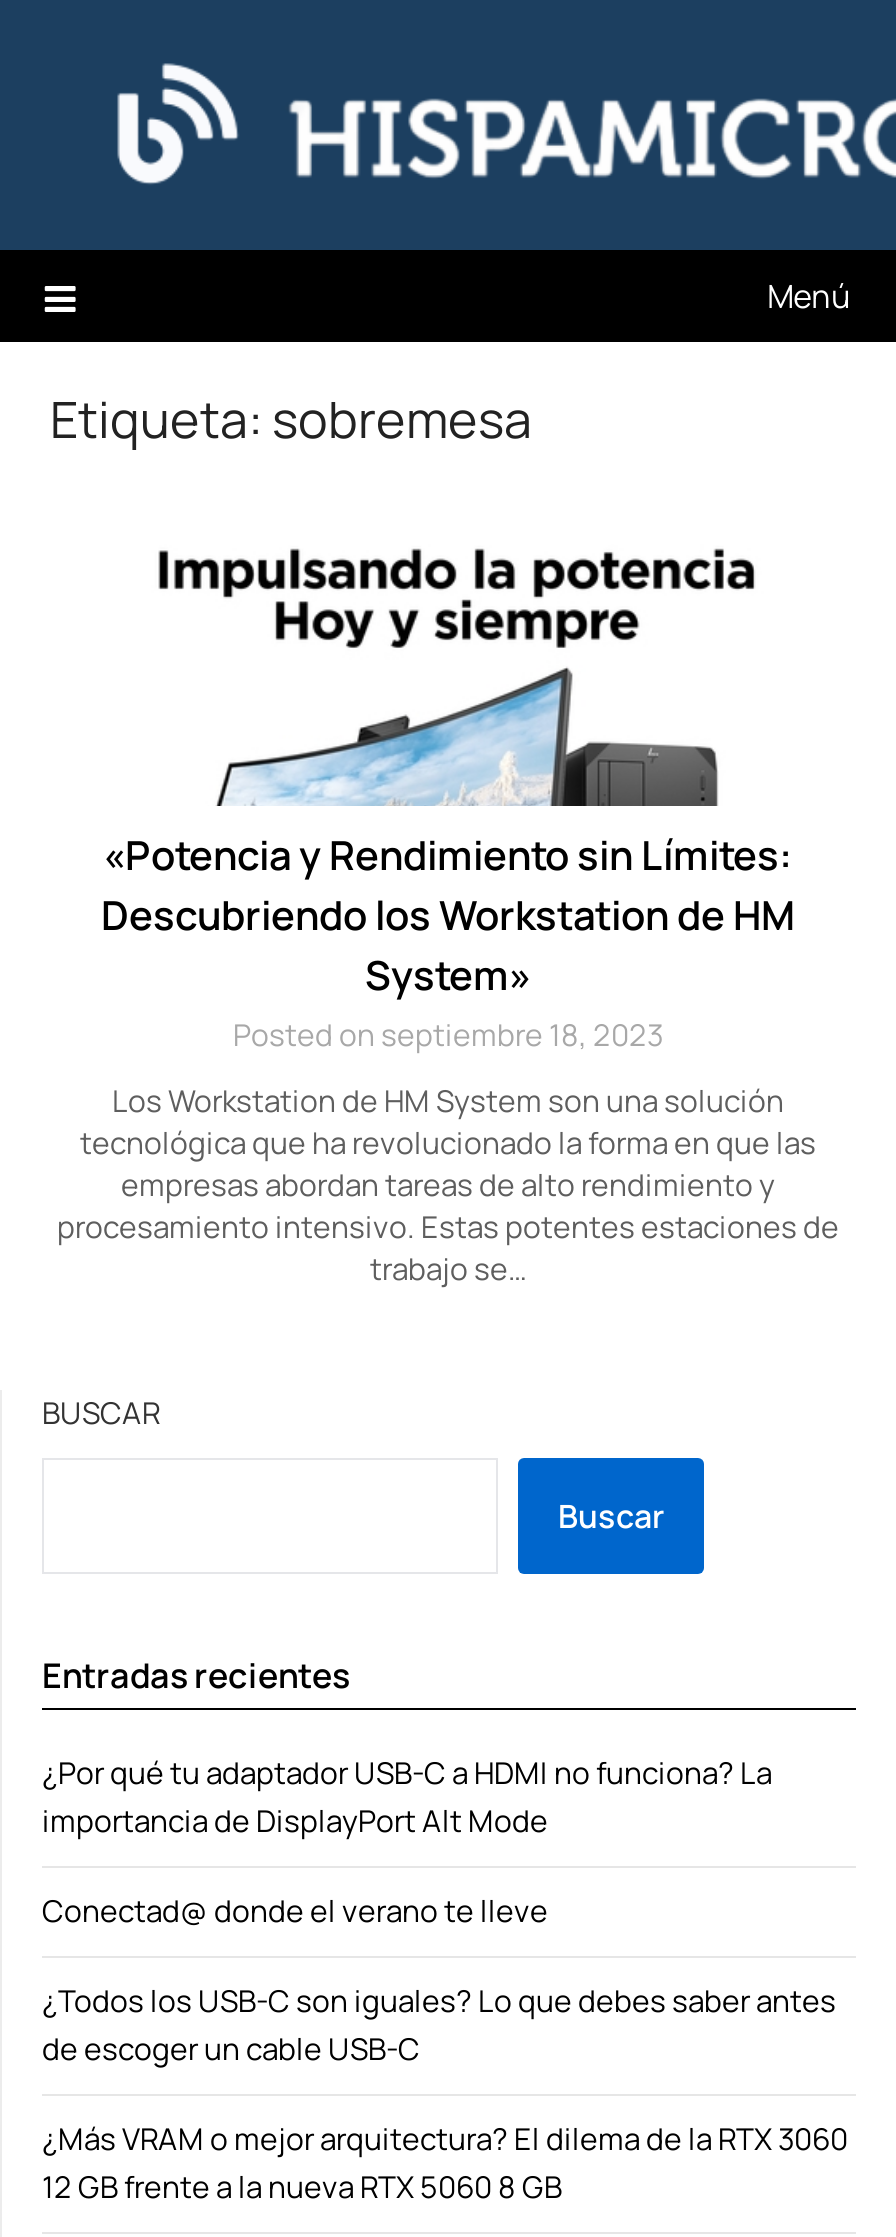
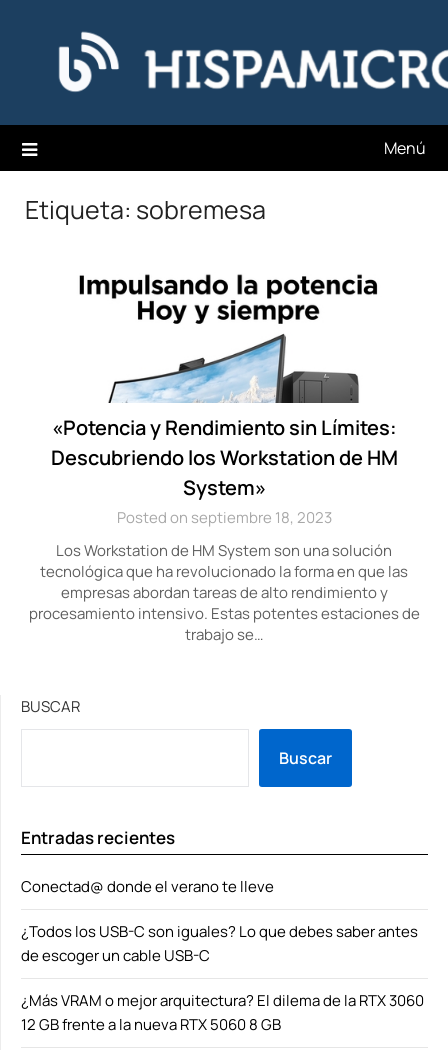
- ¿Por qué tu adaptador USB-C a HDMI no funciona? La
- importancia de DisplayPort Alt Mode
